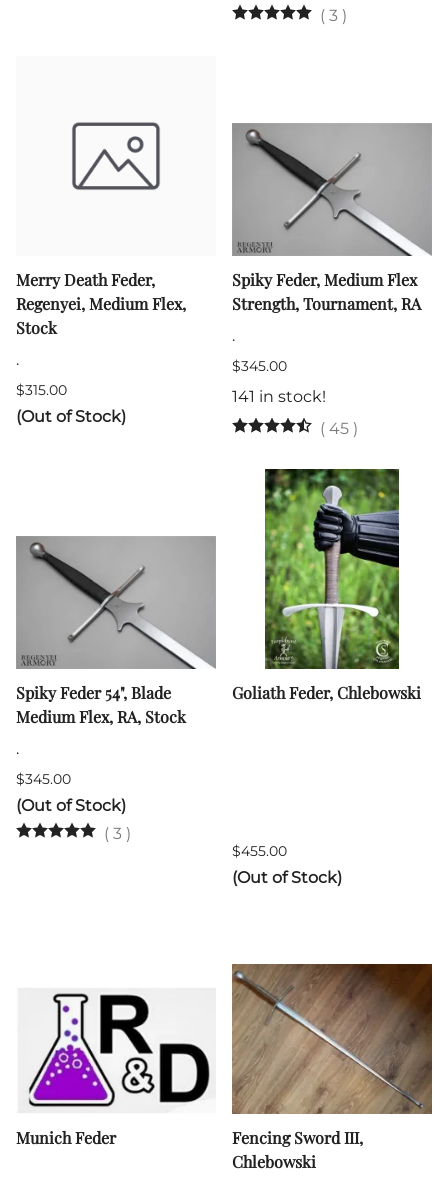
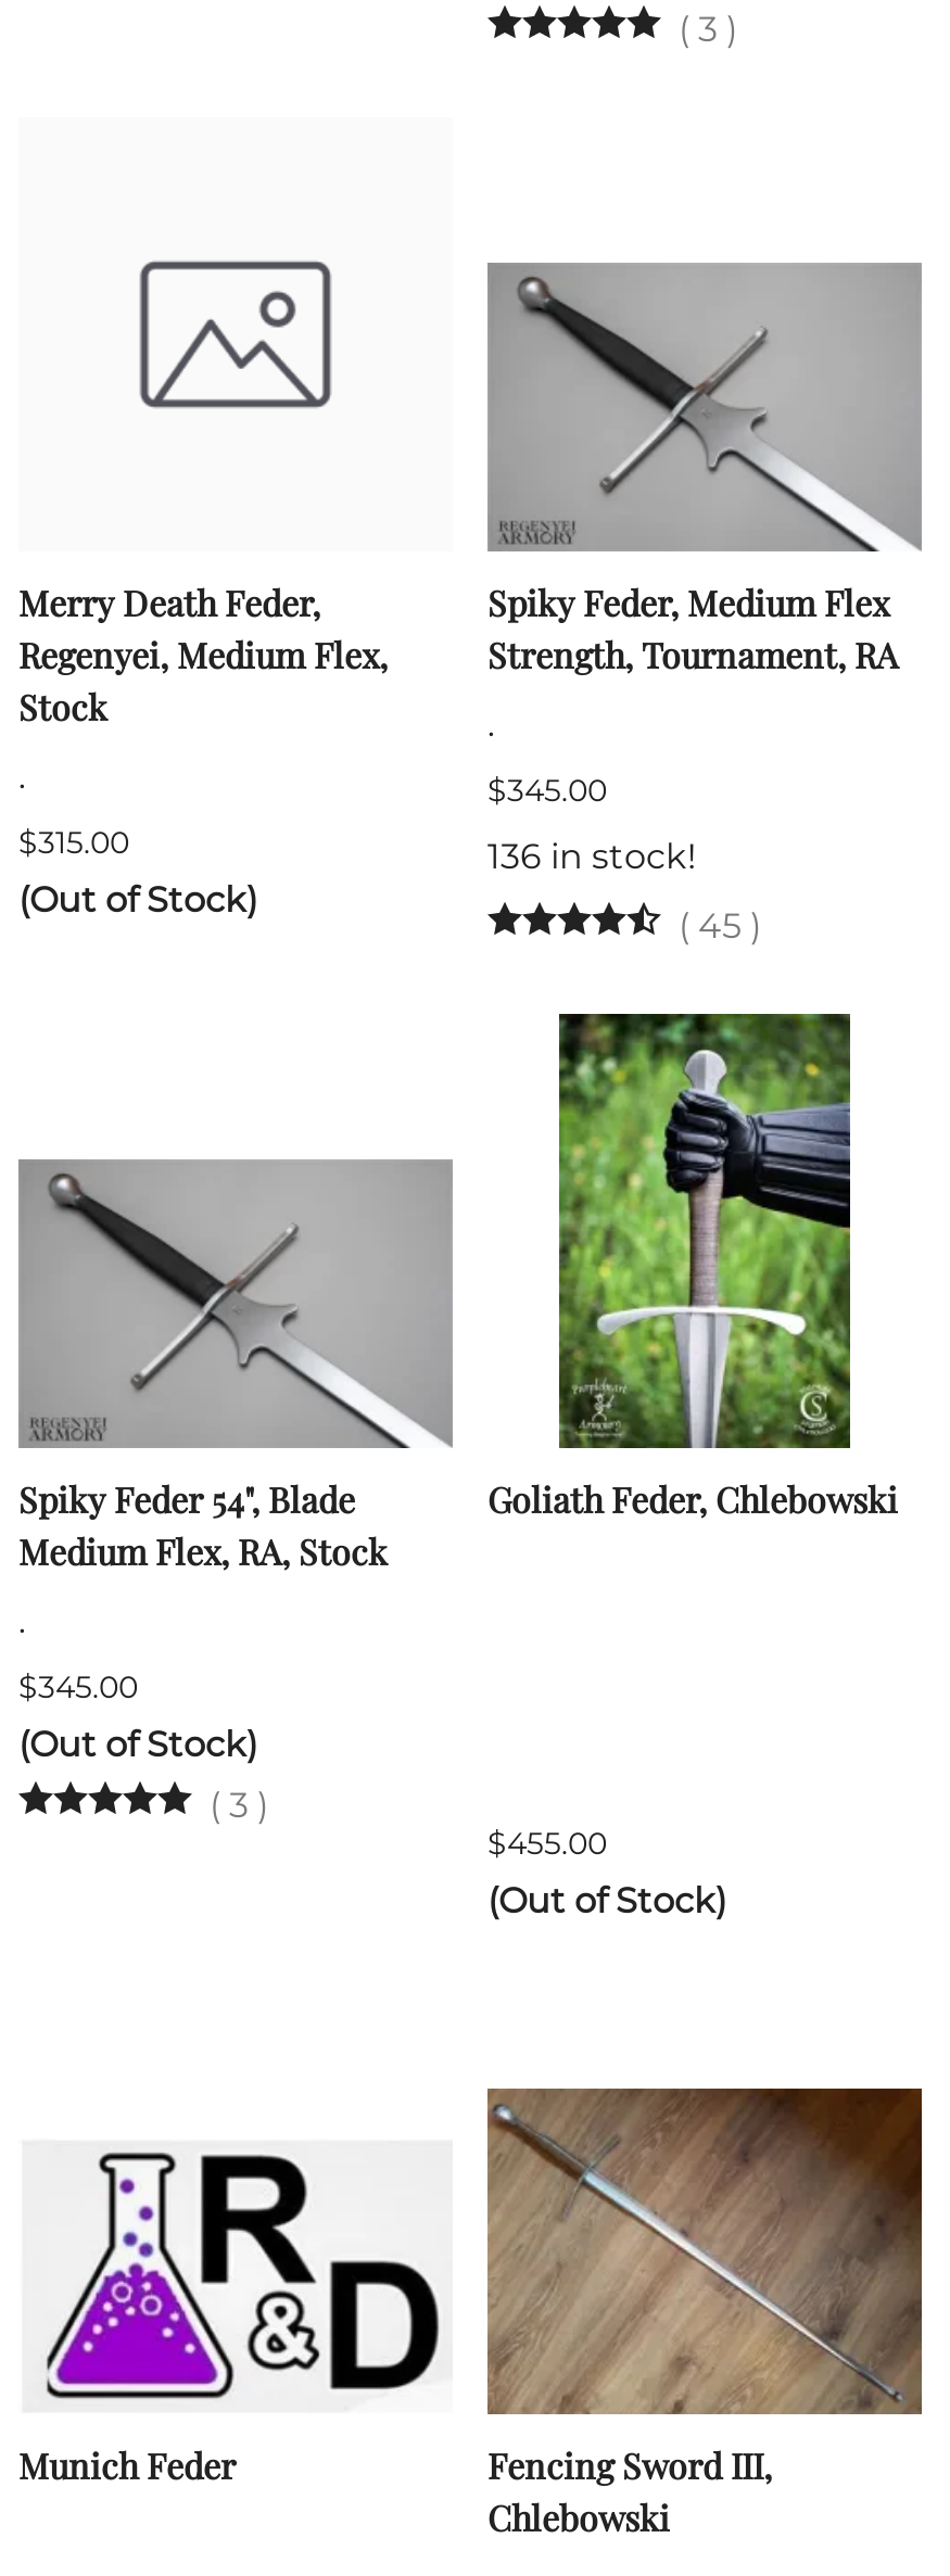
- 141 in stock!
+ 136 in stock!
